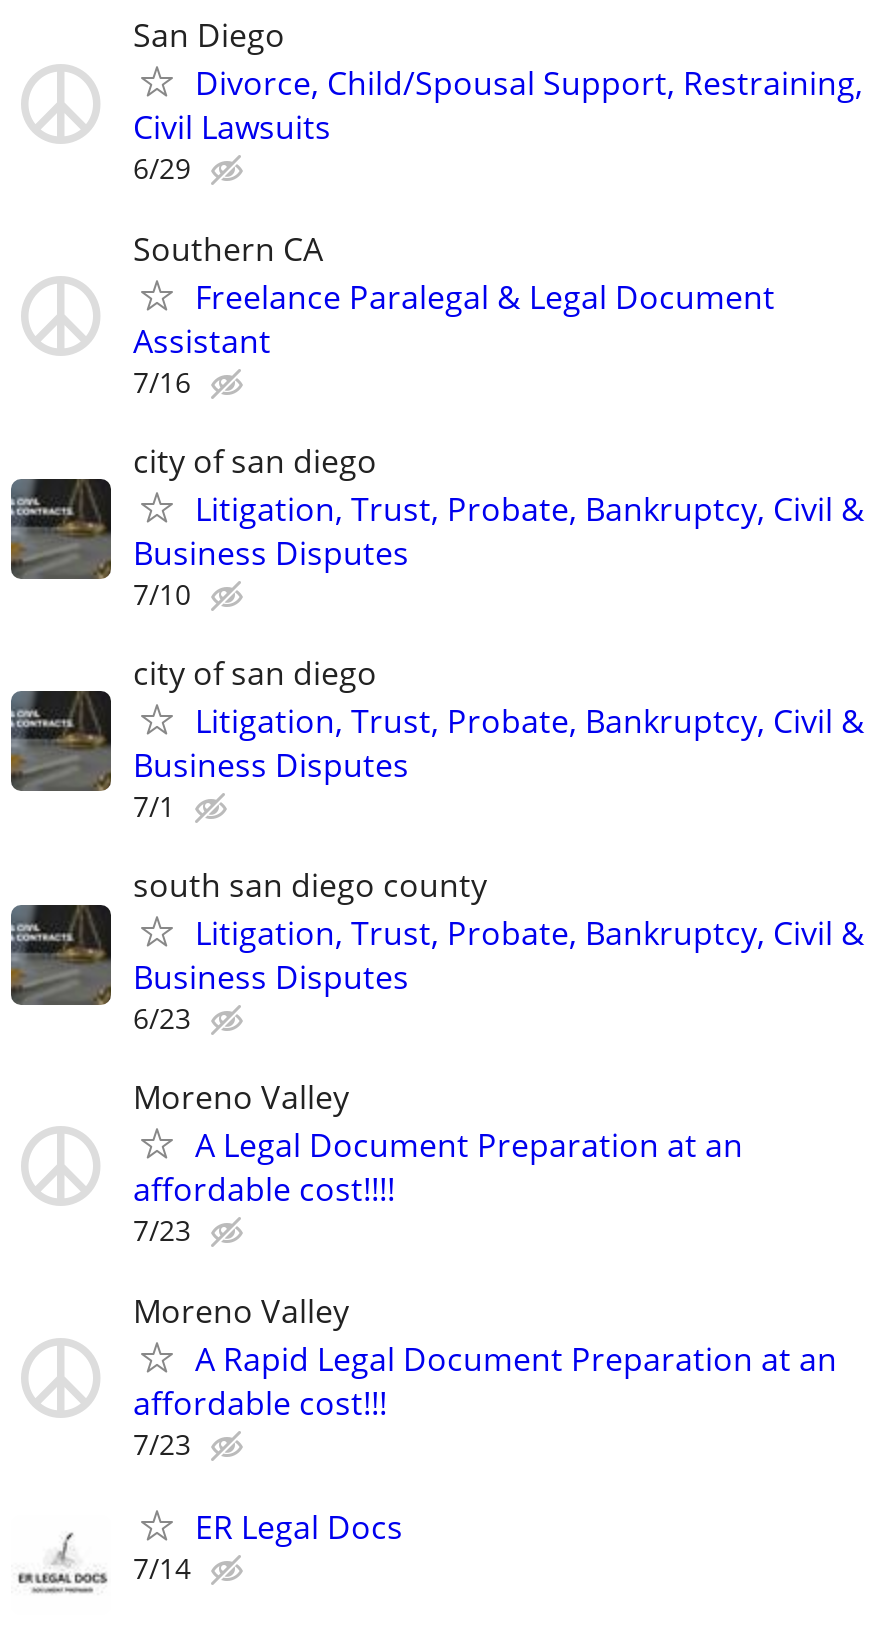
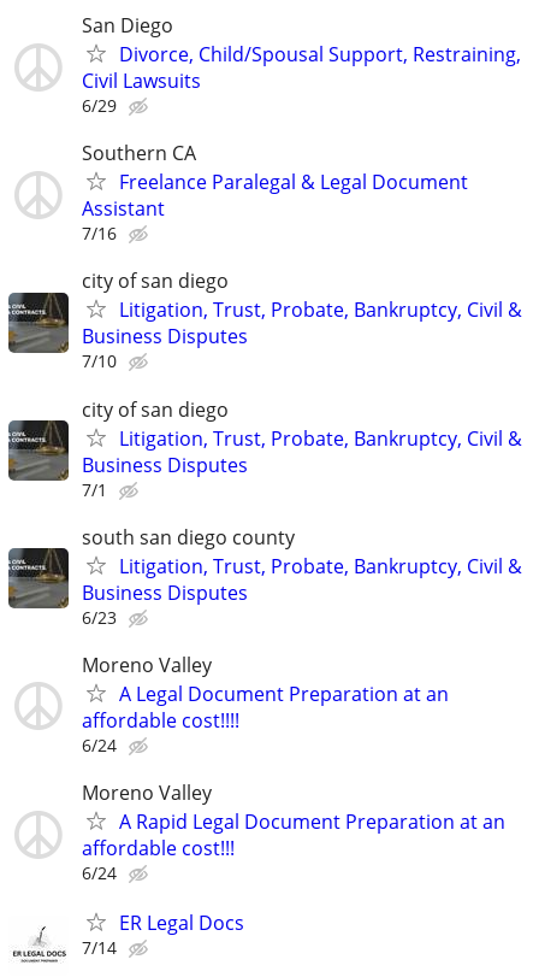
- 7/23
+ 6/24

- 7/23
+ 6/24
